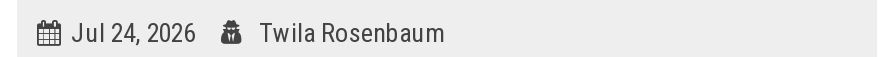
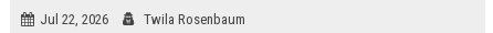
- Jul 24, 2026 Twila Rosenbaum
+ Jul 22, 2026 Twila Rosenbaum
